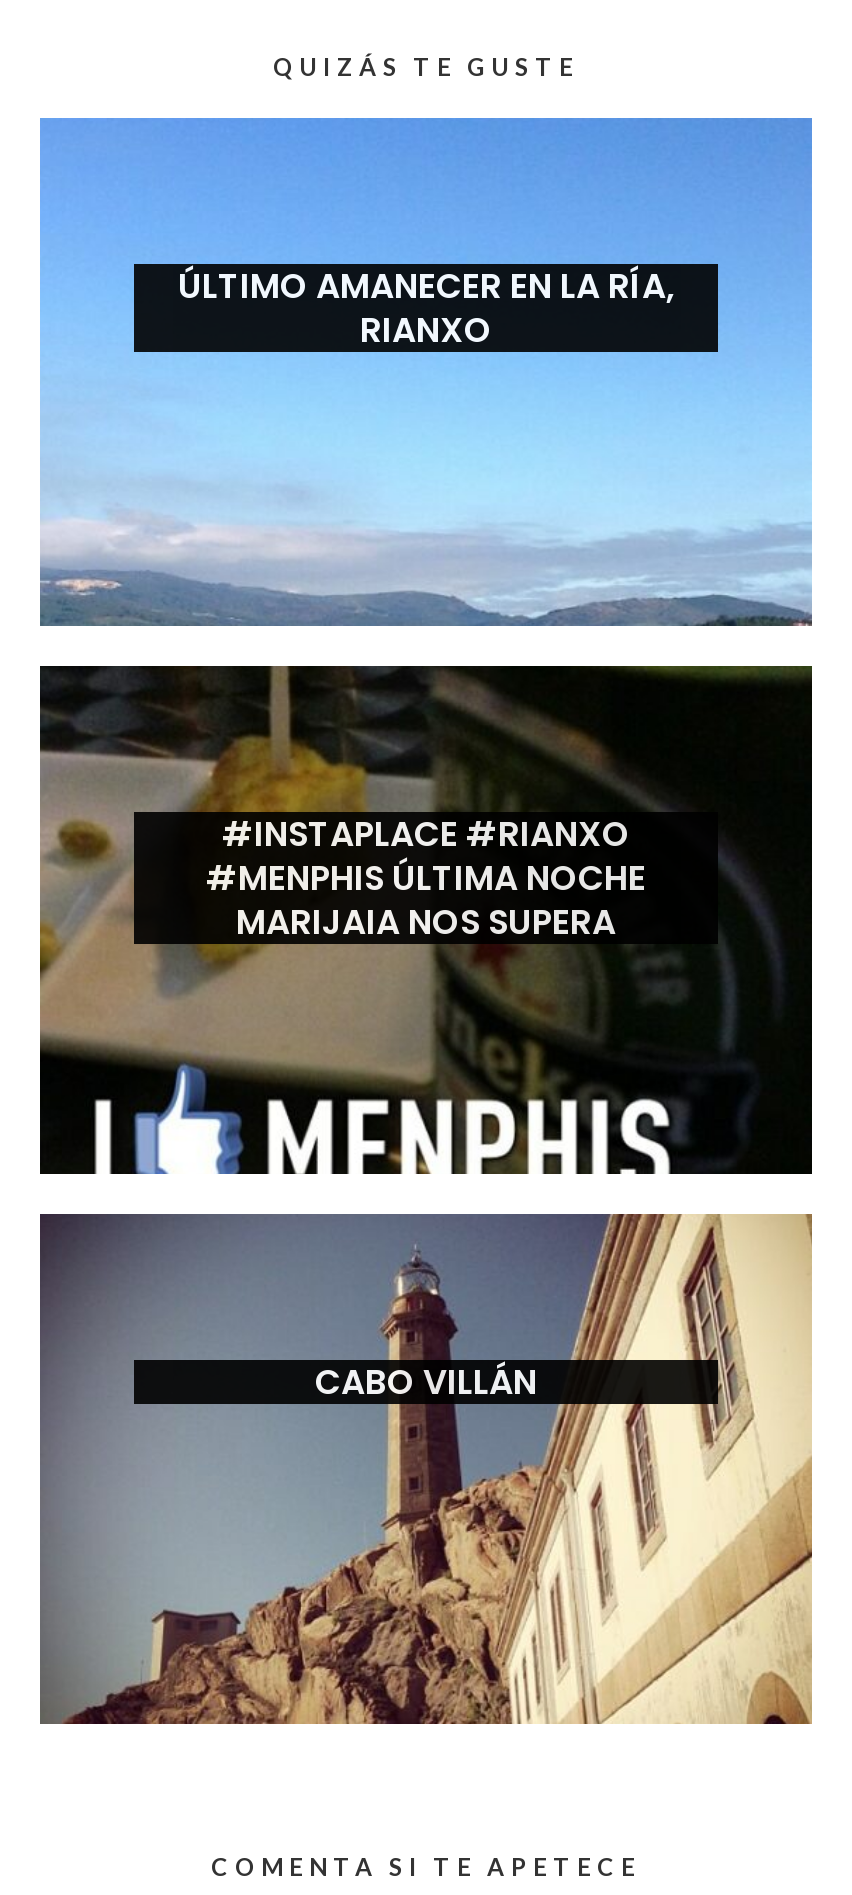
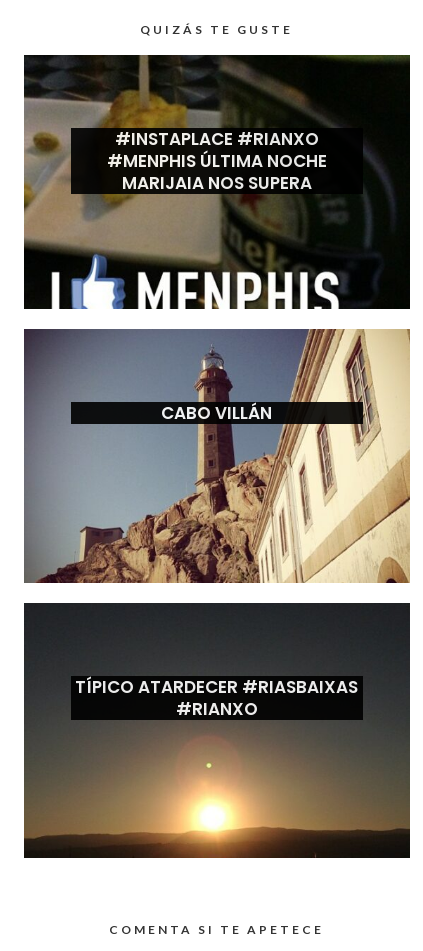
- [image]
- ÚLTIMO AMANECER EN LA RÍA,
- RIANXO

moved up: [image] | #INSTAPLACE #RIANXO | #MENPHIS ÚLTIMA NOCHE | MARIJAIA NOS SUPERA | CABO VILLÁN

moved up: [image]

+ [image]
+ TÍPICO ATARDECER #RIASBAIXAS
+ #RIANXO
